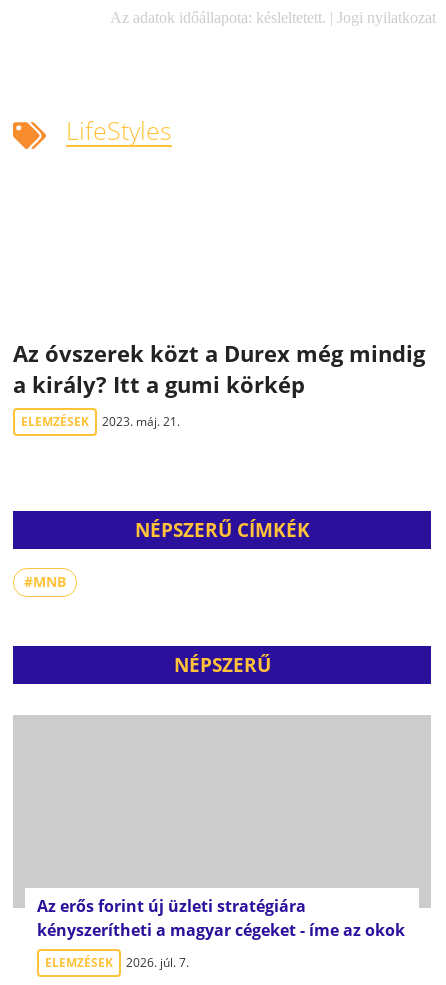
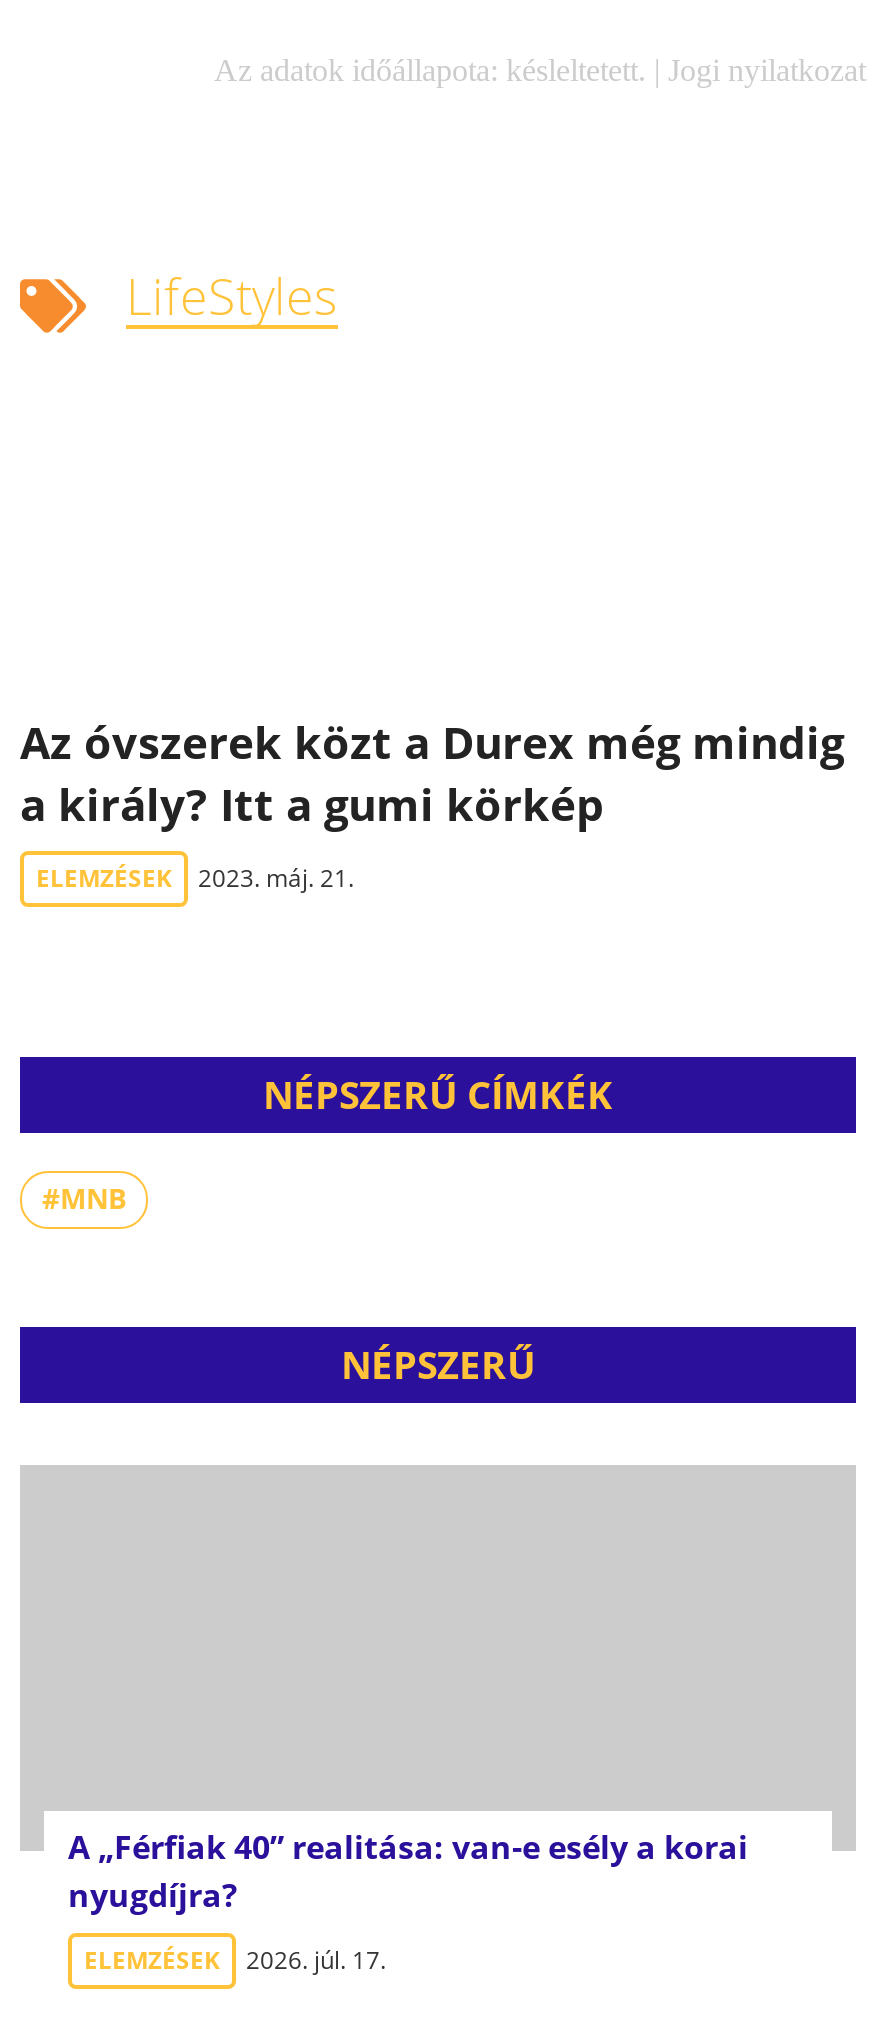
- Az erős forint új üzleti stratégiára
- kényszerítheti a magyar cégeket - íme az okok
+ A „Férfiak 40” realitása: van-e esély a korai
+ nyugdíjra?

- ELEMZÉSEK 2026. júl. 7.
+ ELEMZÉSEK 2026. júl. 17.
